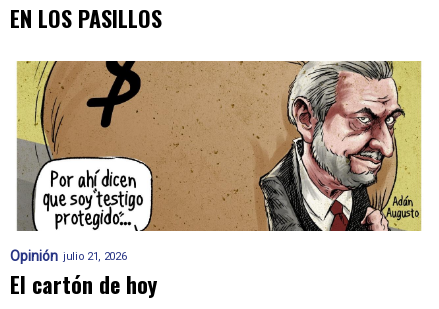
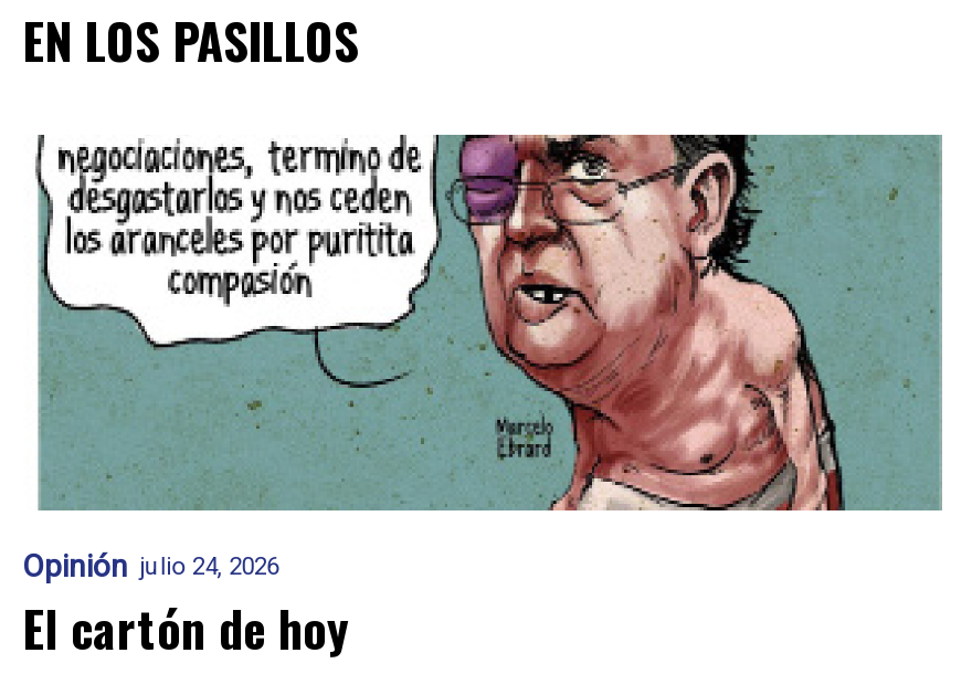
- [image]
- Opinión julio 21, 2026
+ [image]
+ Opinión julio 24, 2026
